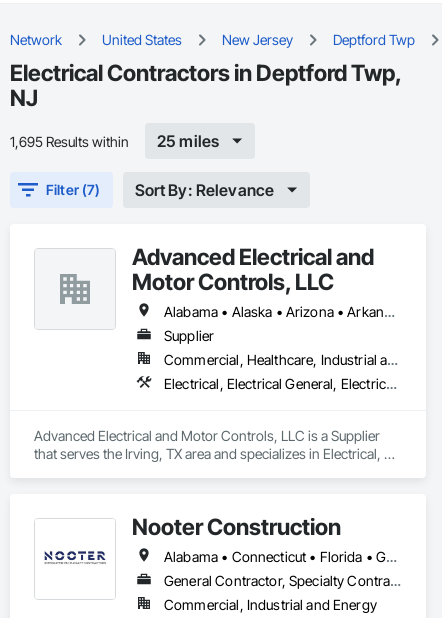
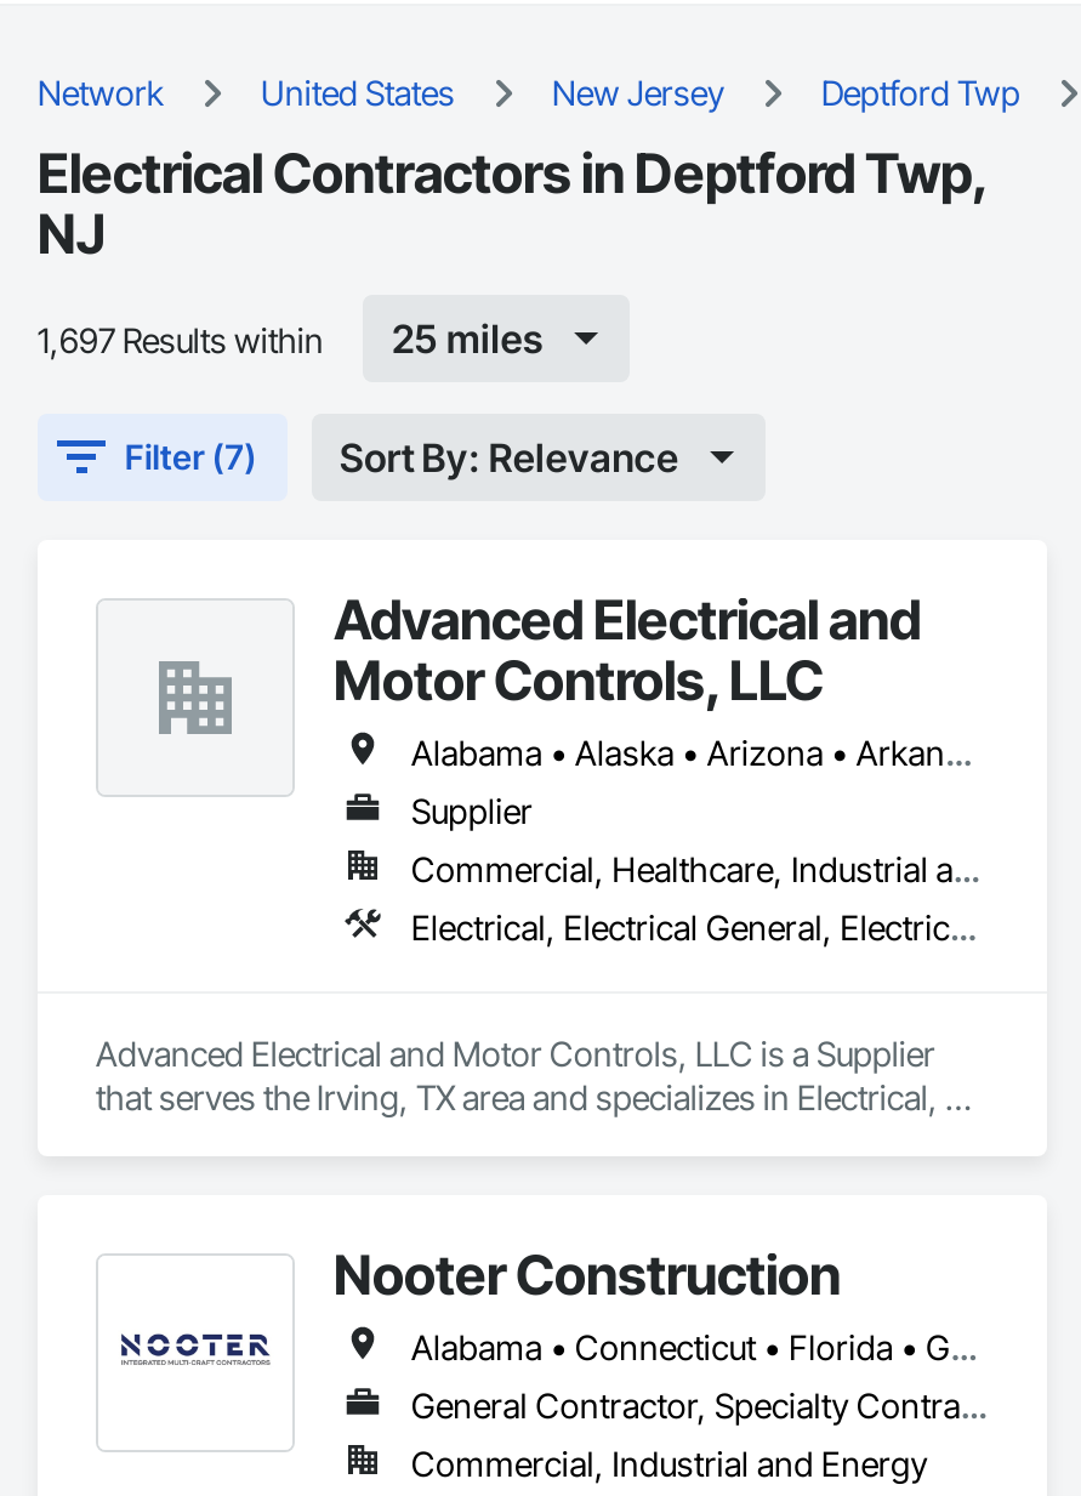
- 1,695 Results within
+ 1,697 Results within
